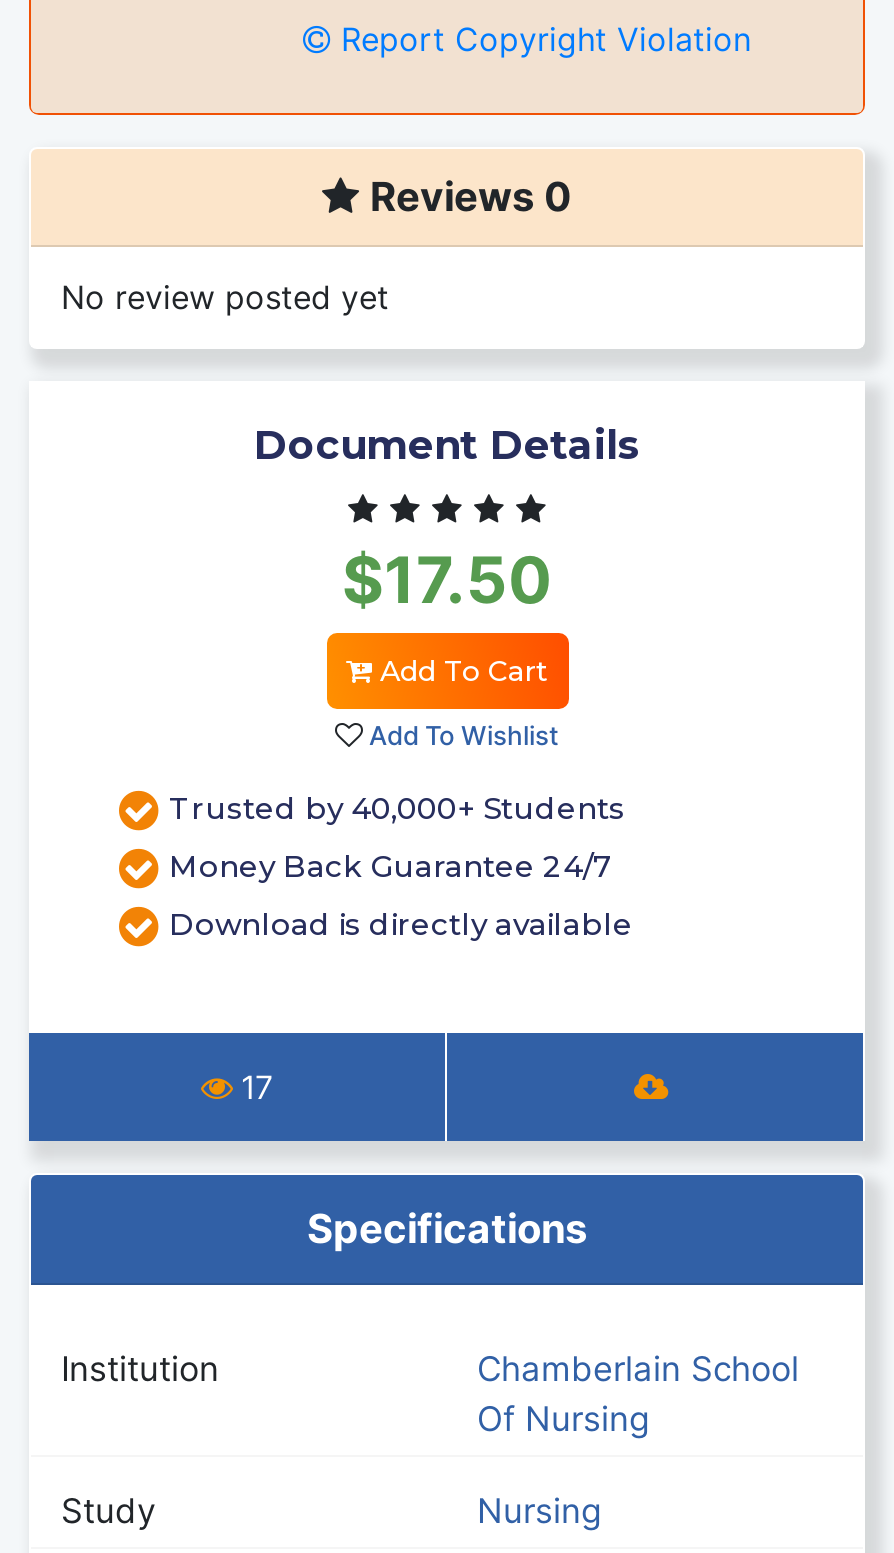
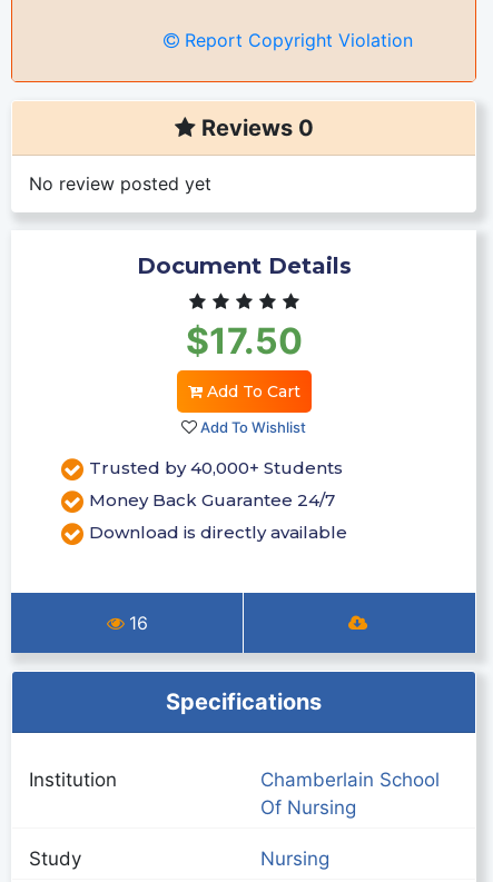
- 17
+ 16
